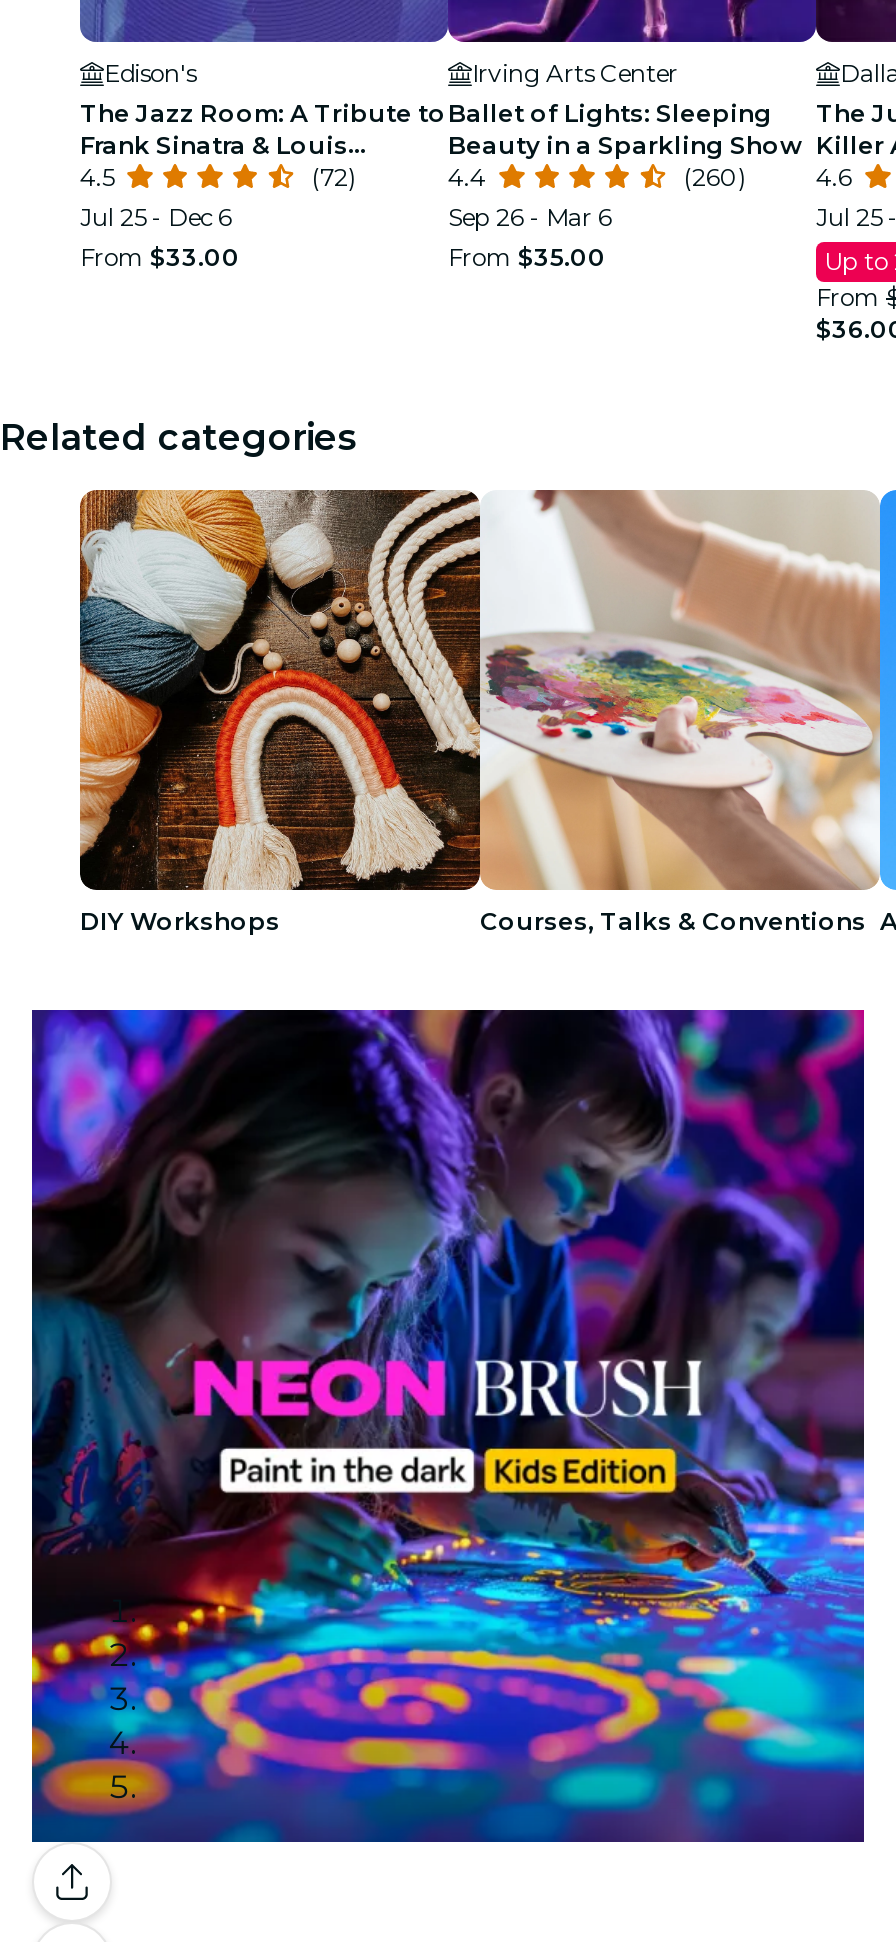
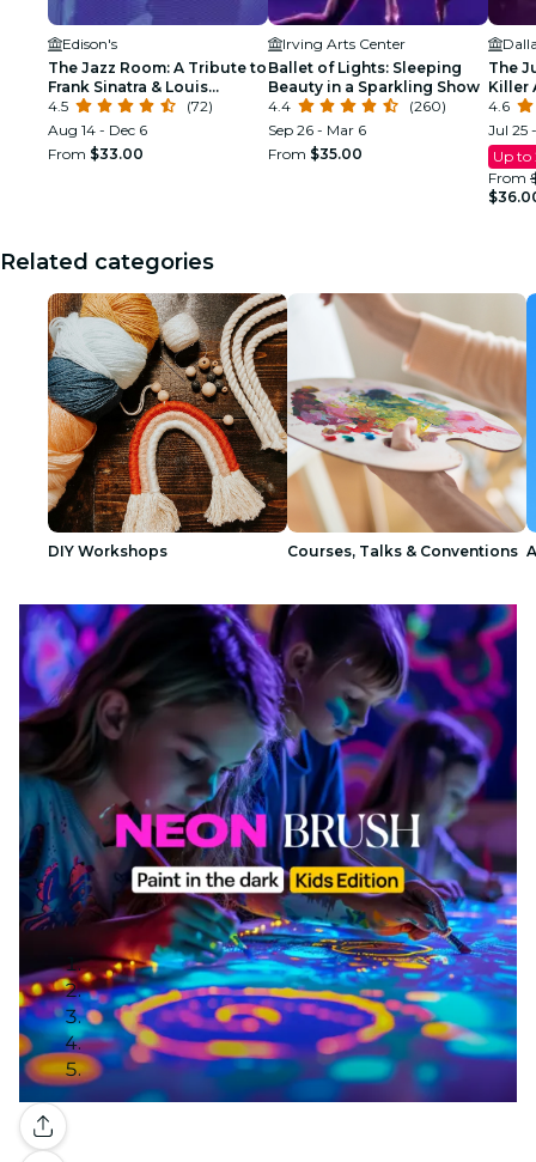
- Jul 25 - Dec 6
+ Aug 14 - Dec 6
